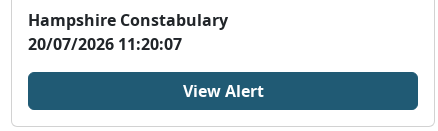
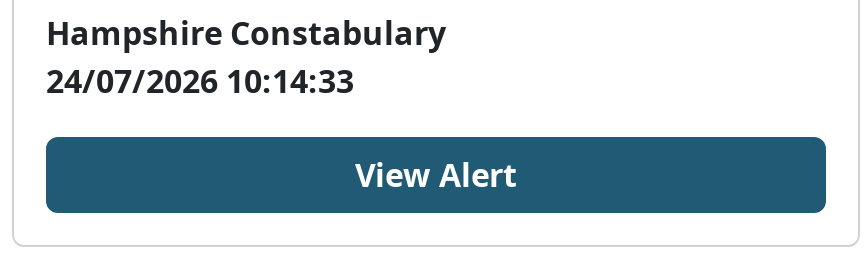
- 20/07/2026 11:20:07
+ 24/07/2026 10:14:33
